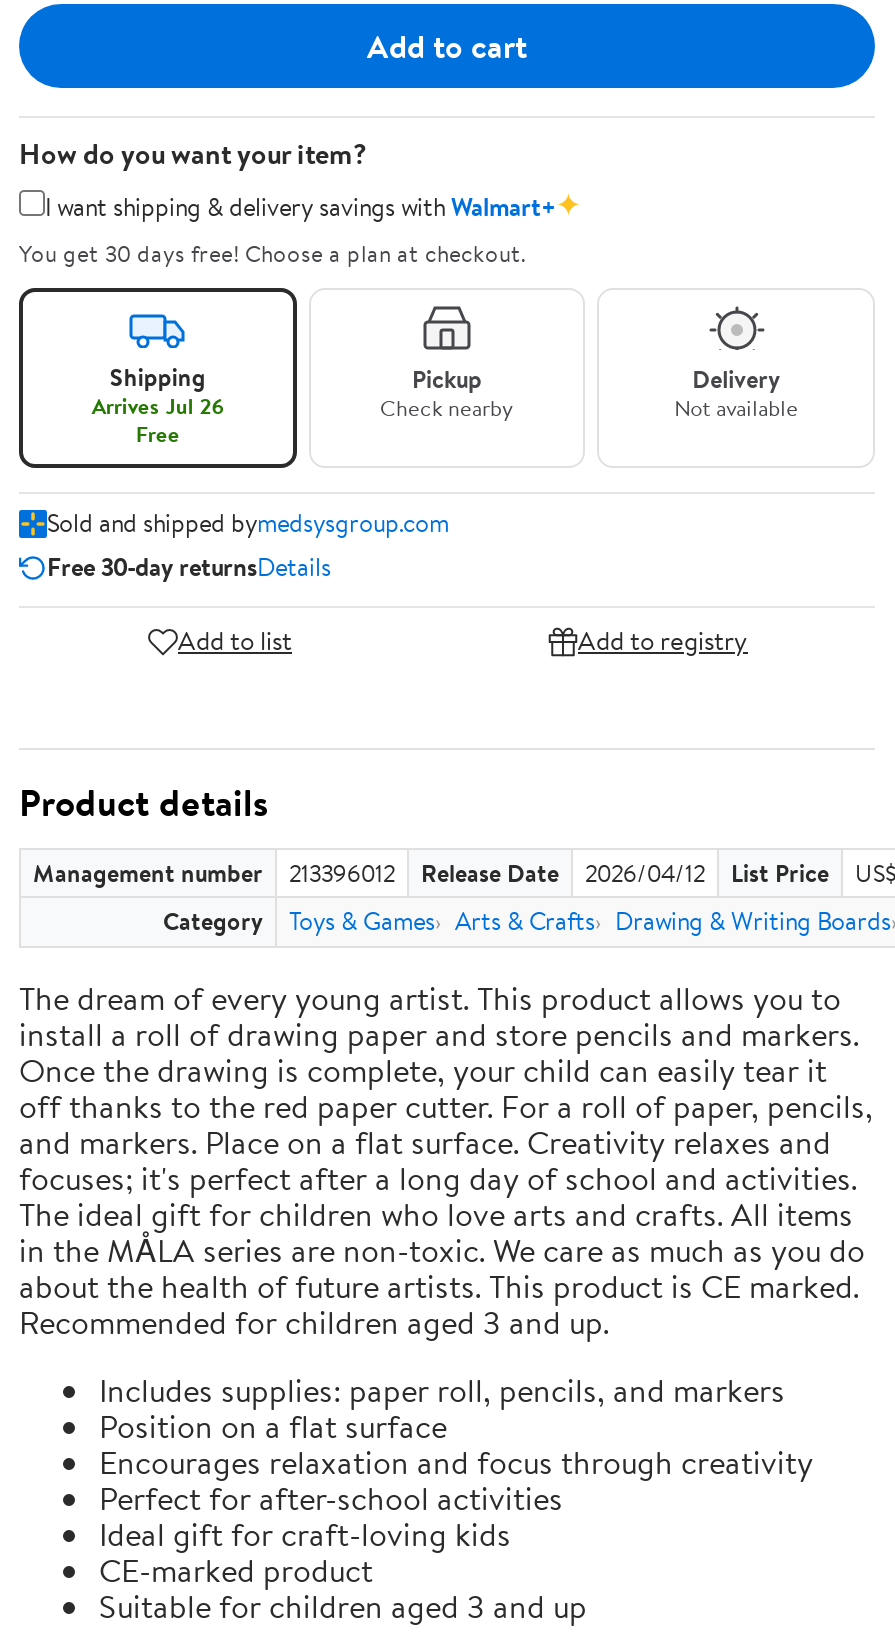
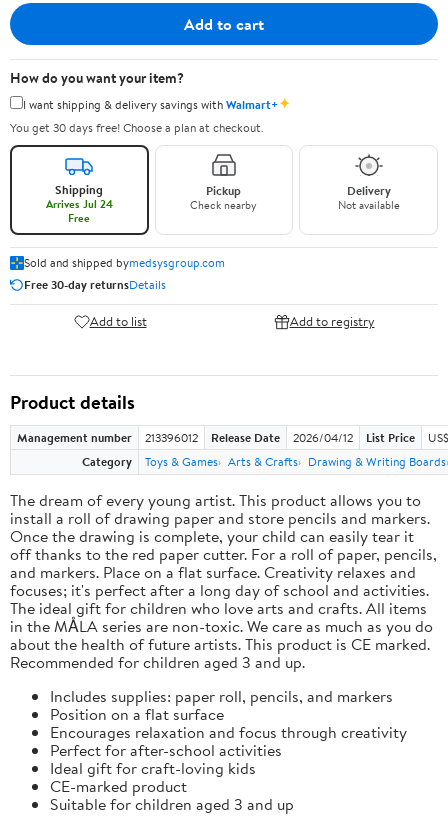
- Arrives Jul 26
+ Arrives Jul 24
